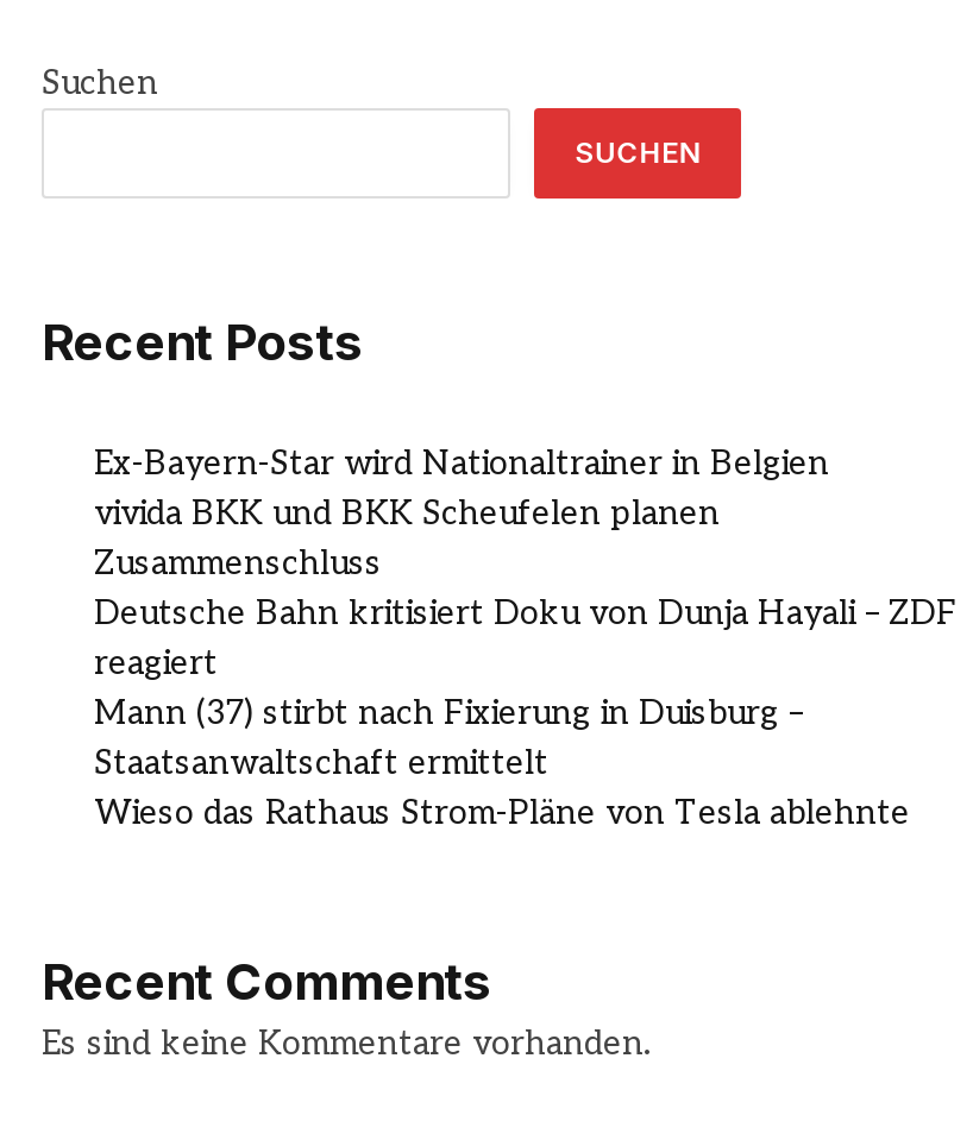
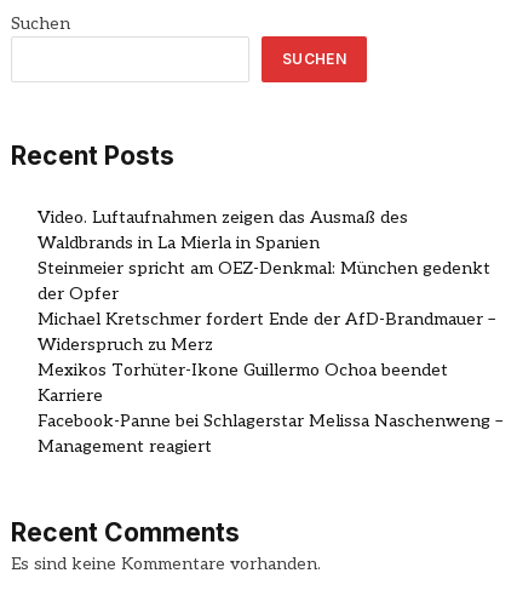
- Ex-Bayern-Star wird Nationaltrainer in Belgien
- vivida BKK und BKK Scheufelen planen
- Zusammenschluss
- Deutsche Bahn kritisiert Doku von Dunja Hayali – ZDF
- reagiert
- Mann (37) stirbt nach Fixierung in Duisburg –
- Staatsanwaltschaft ermittelt
- Wieso das Rathaus Strom-Pläne von Tesla ablehnte
+ Video. Luftaufnahmen zeigen das Ausmaß des
+ Waldbrands in La Mierla in Spanien
+ Steinmeier spricht am OEZ-Denkmal: München gedenkt
+ der Opfer
+ Michael Kretschmer fordert Ende der AfD-Brandmauer –
+ Widerspruch zu Merz
+ Mexikos Torhüter-Ikone Guillermo Ochoa beendet
+ Karriere
+ Facebook-Panne bei Schlagerstar Melissa Naschenweng –
+ Management reagiert
